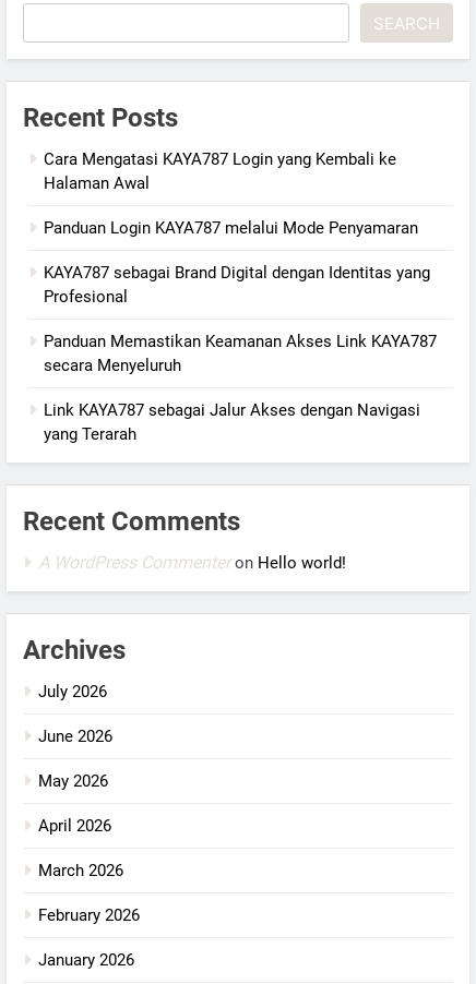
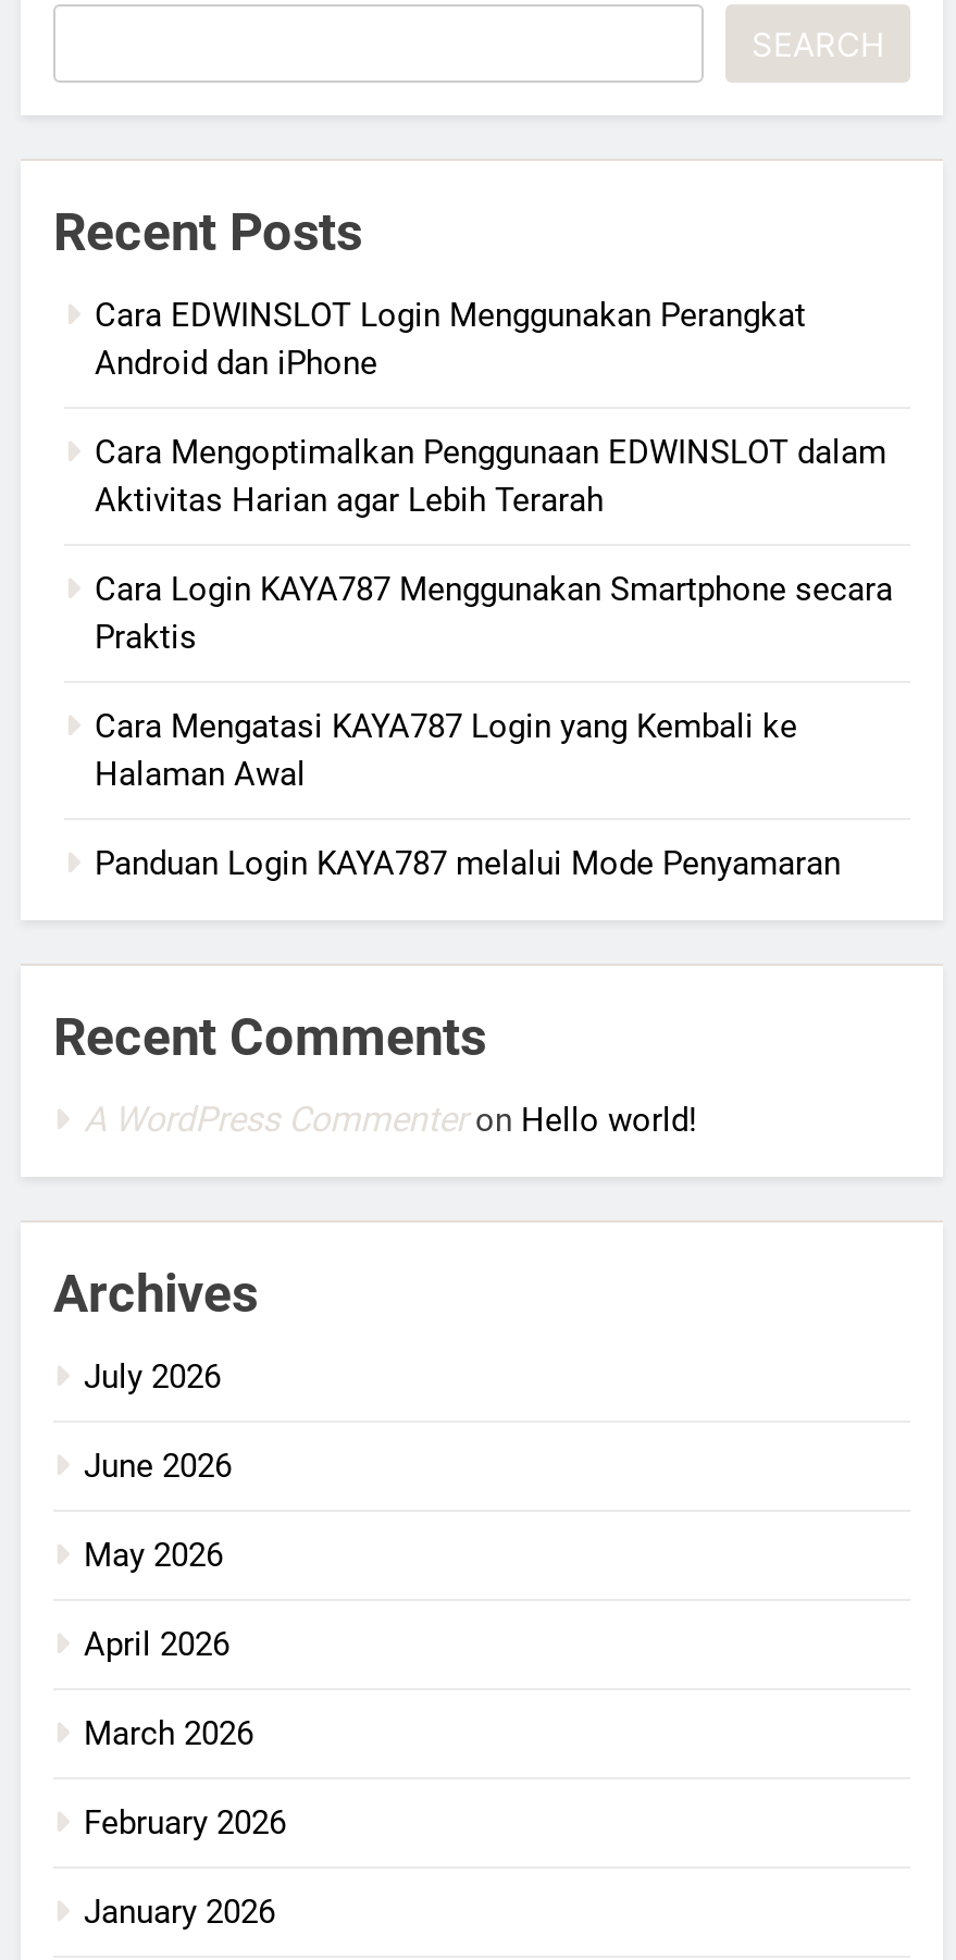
+ Cara EDWINSLOT Login Menggunakan Perangkat
+ Android dan iPhone
+ Cara Mengoptimalkan Penggunaan EDWINSLOT dalam
+ Aktivitas Harian agar Lebih Terarah
+ Cara Login KAYA787 Menggunakan Smartphone secara
+ Praktis

moved down: Cara Mengatasi KAYA787 Login yang Kembali ke | Halaman Awal | Panduan Login KAYA787 melalui Mode Penyamaran

- KAYA787 sebagai Brand Digital dengan Identitas yang
- Profesional
- Panduan Memastikan Keamanan Akses Link KAYA787
- secara Menyeluruh
- Link KAYA787 sebagai Jalur Akses dengan Navigasi
- yang Terarah
